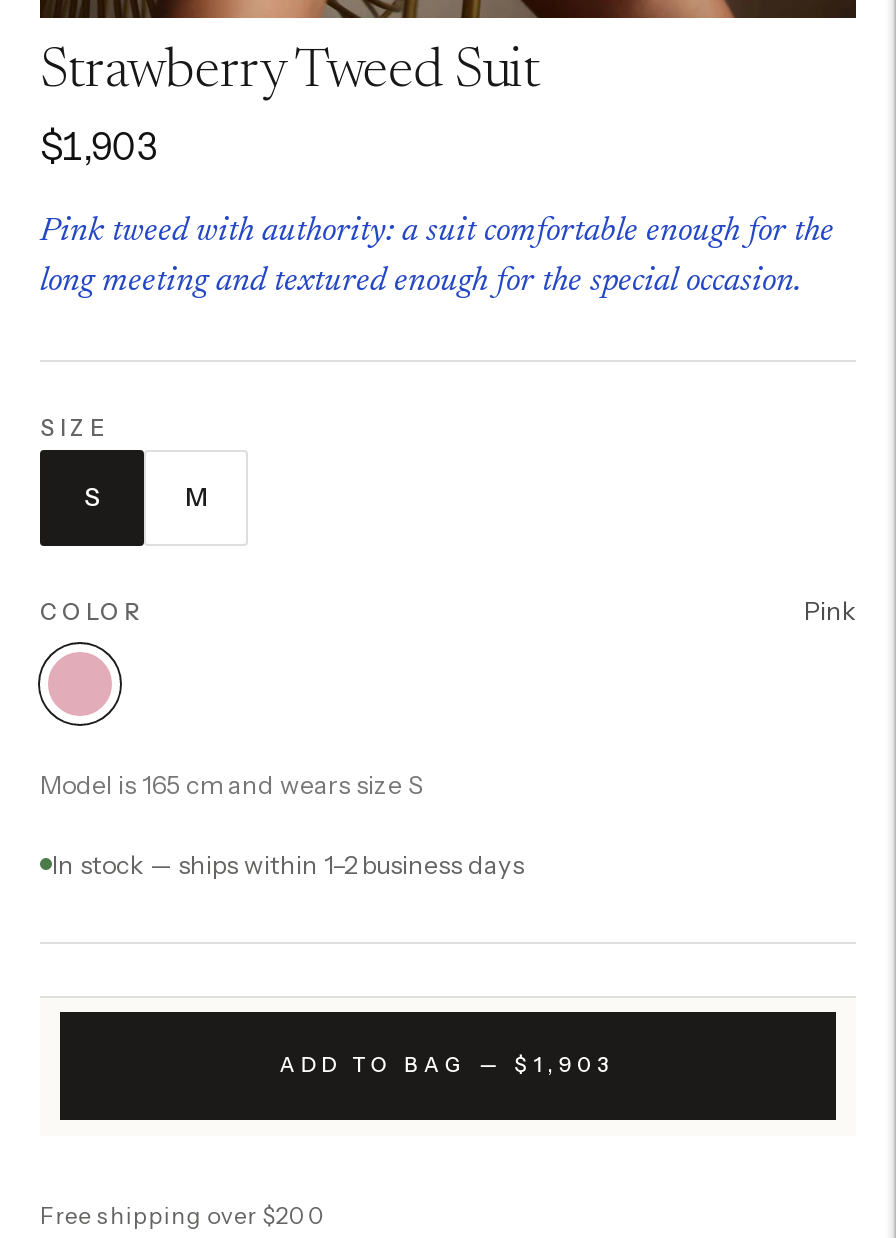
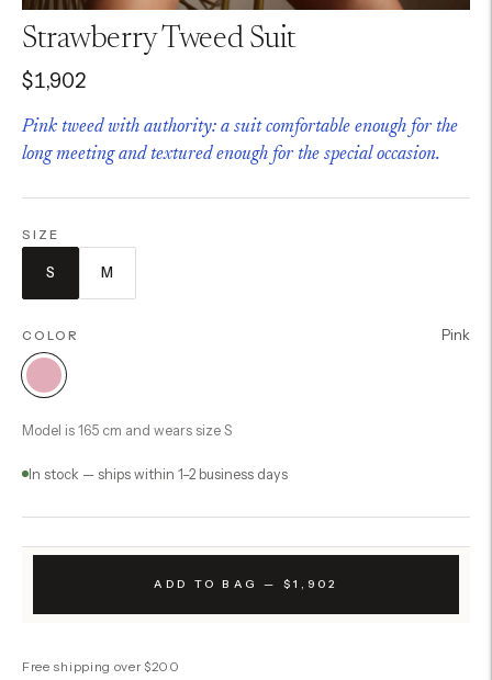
- $1,903
+ $1,902

- ADD TO BAG — $1,903
+ ADD TO BAG — $1,902
